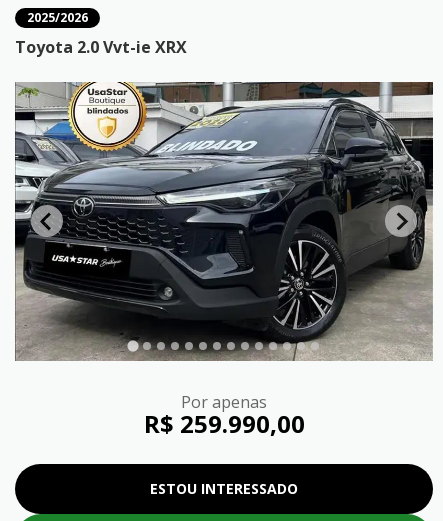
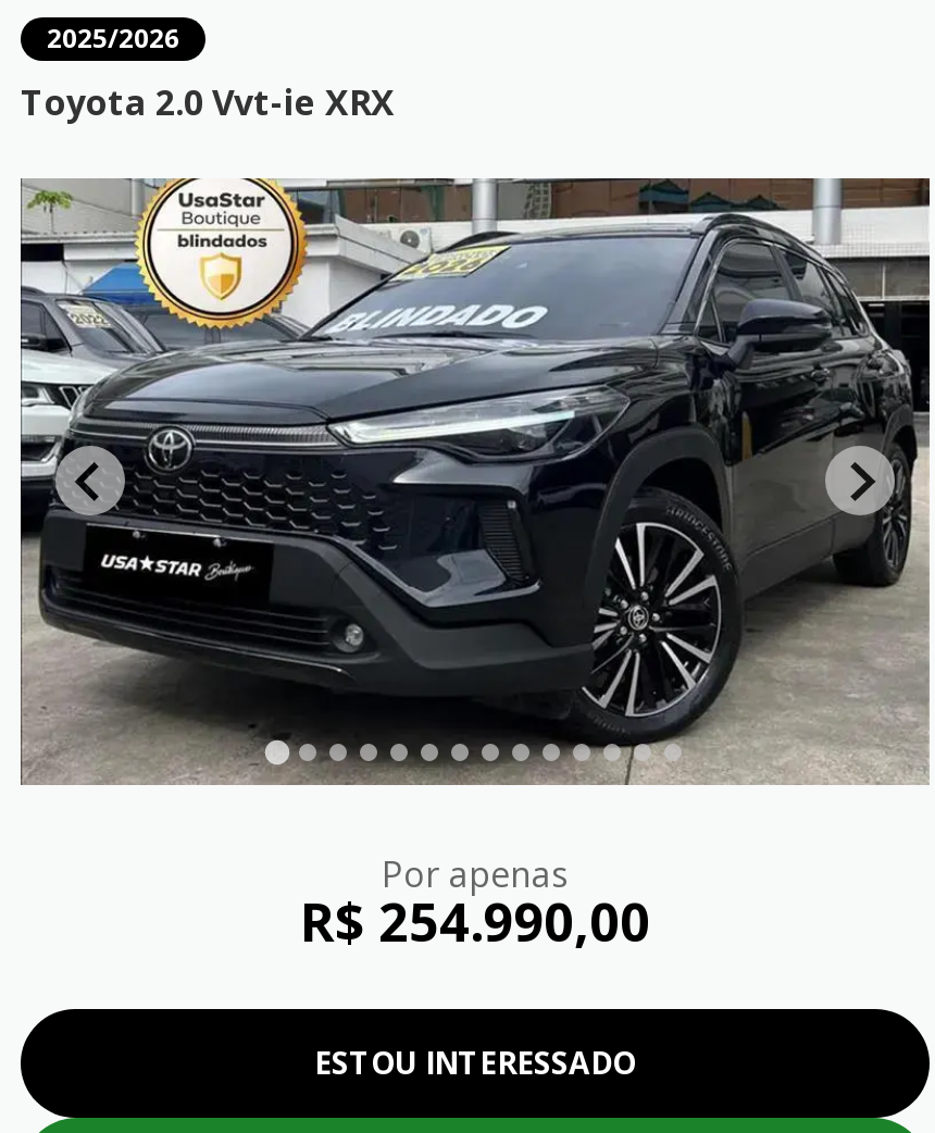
- R$ 259.990,00
+ R$ 254.990,00
